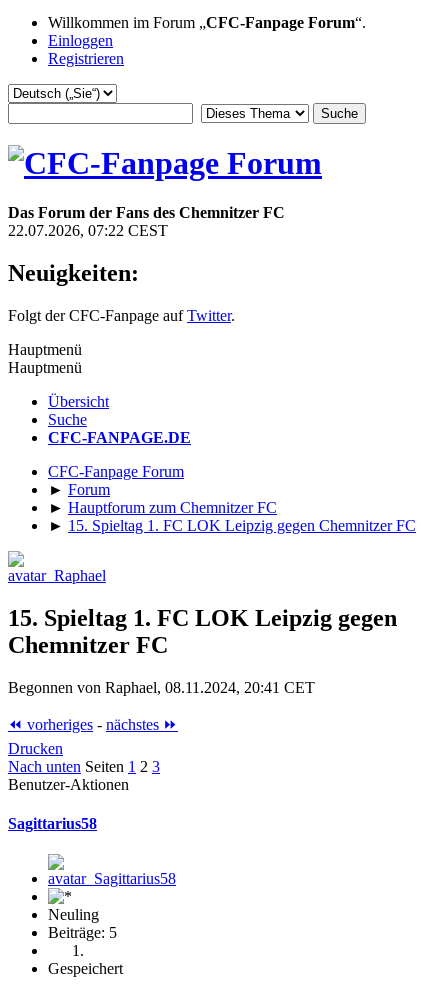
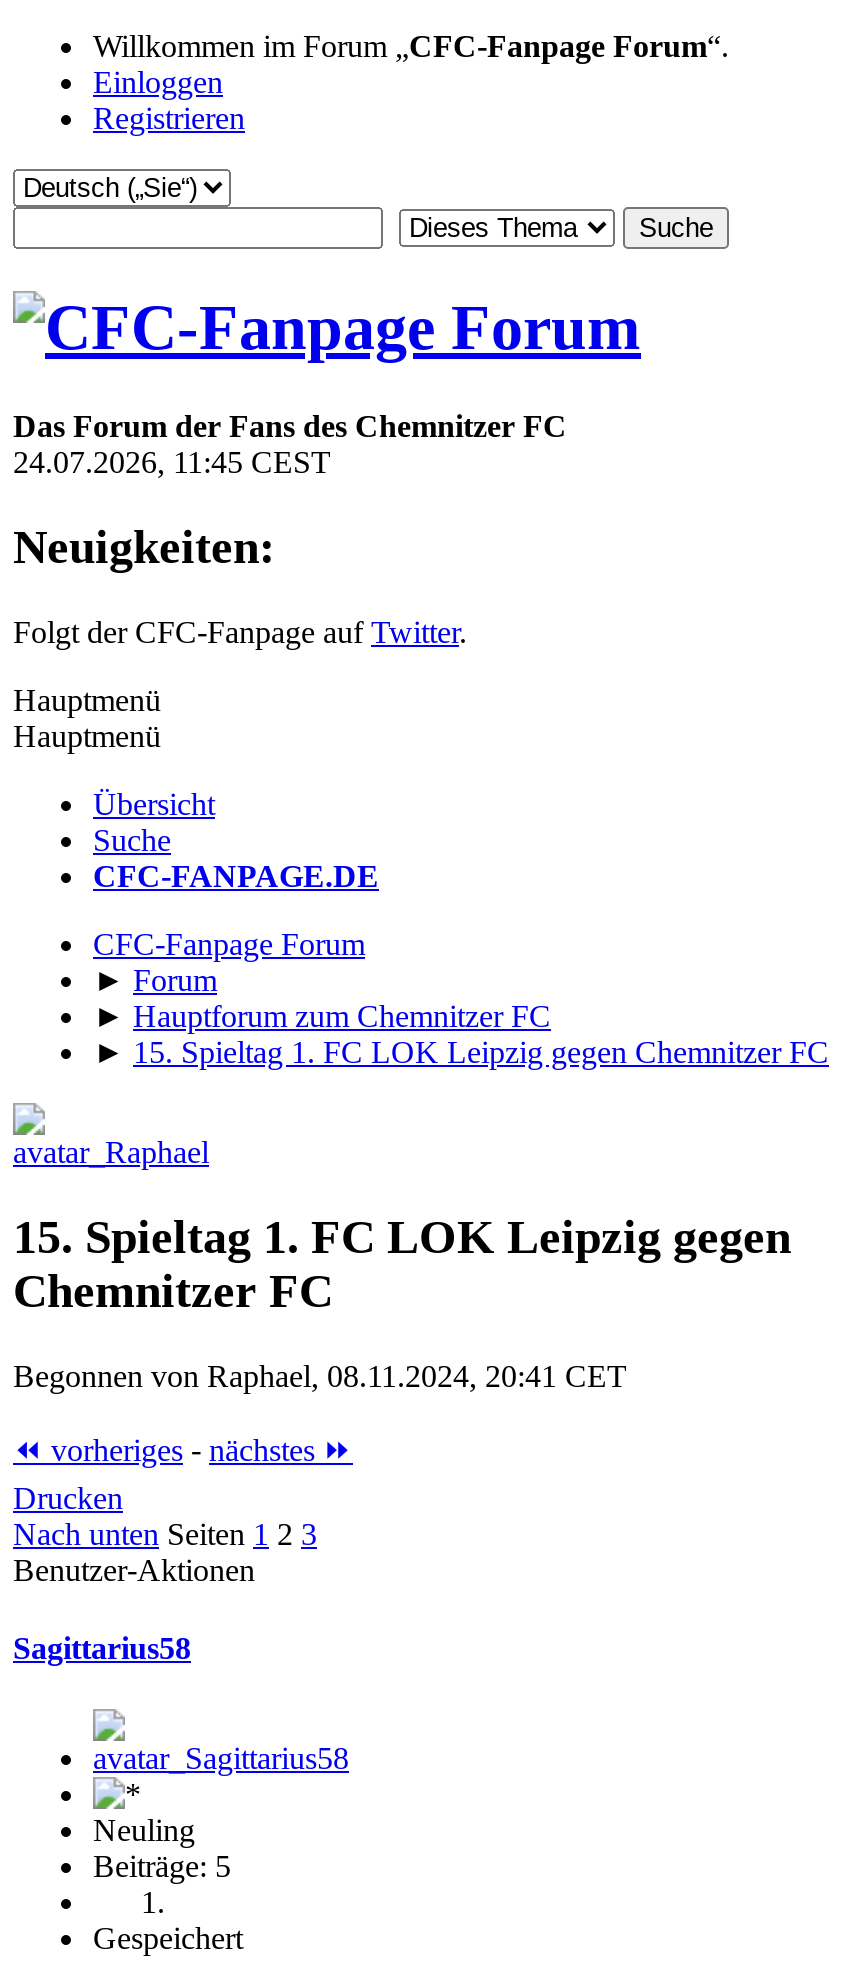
- 22.07.2026, 07:22 CEST
+ 24.07.2026, 11:45 CEST
